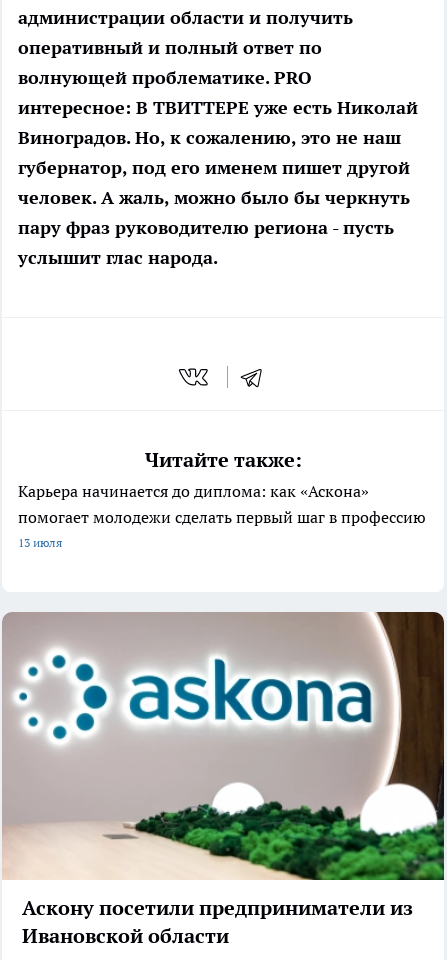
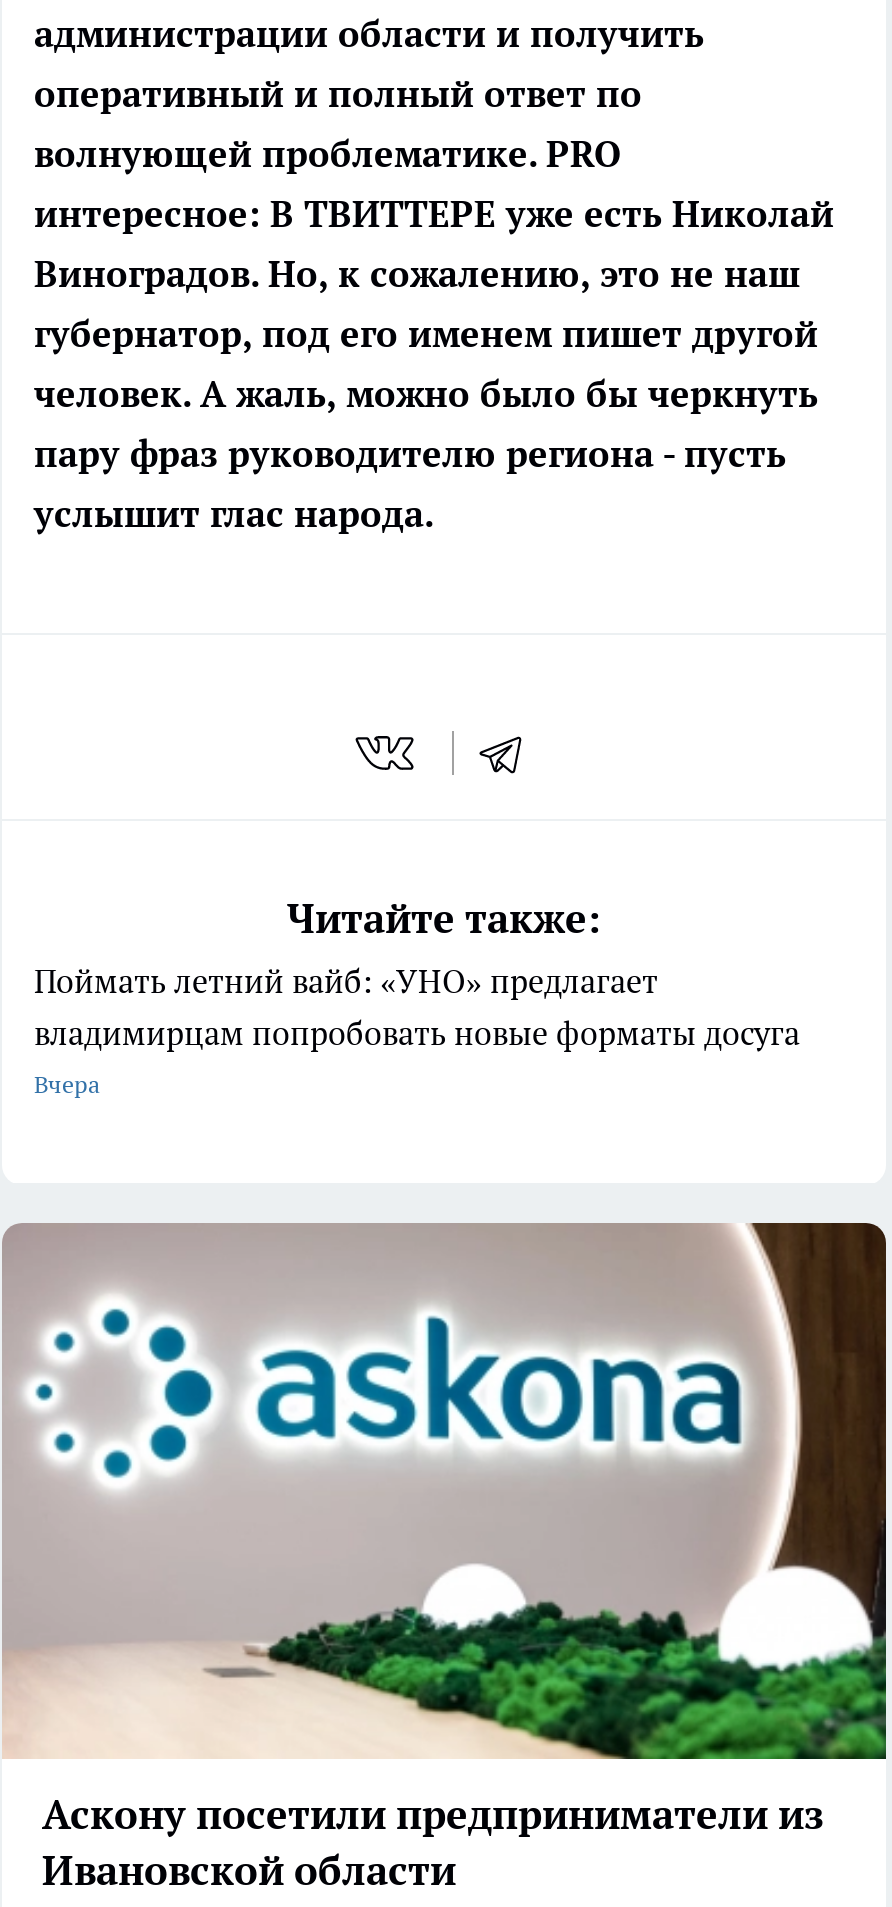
- Карьера начинается до диплома: как «Аскона»
- помогает молодежи сделать первый шаг в профессию
- 13 июля
+ Поймать летний вайб: «УНО» предлагает
+ владимирцам попробовать новые форматы досуга
+ Вчера
